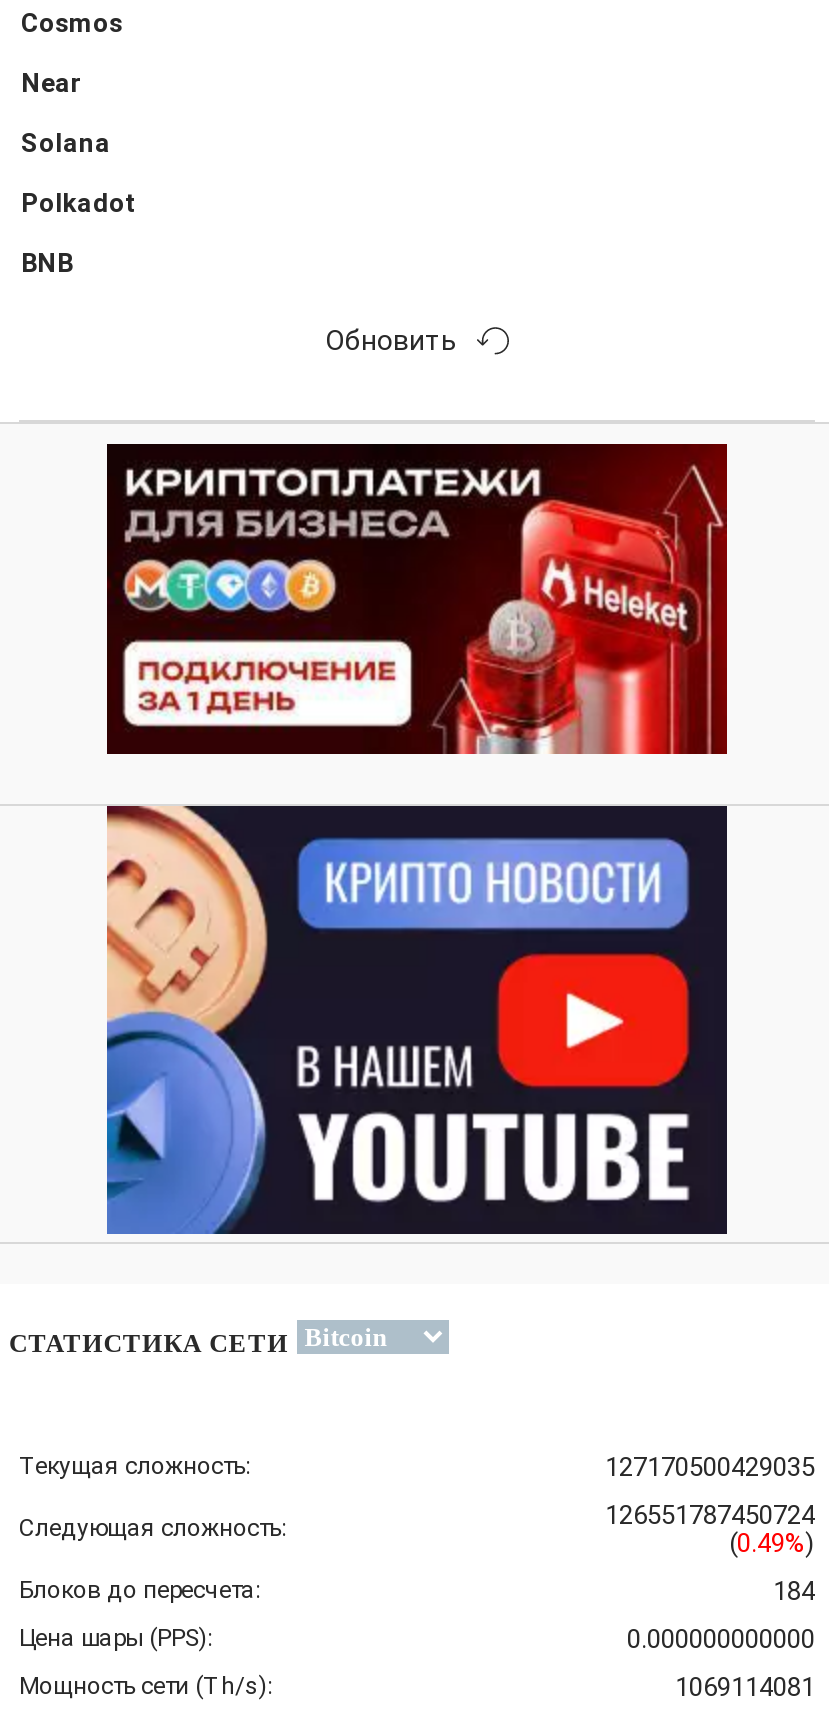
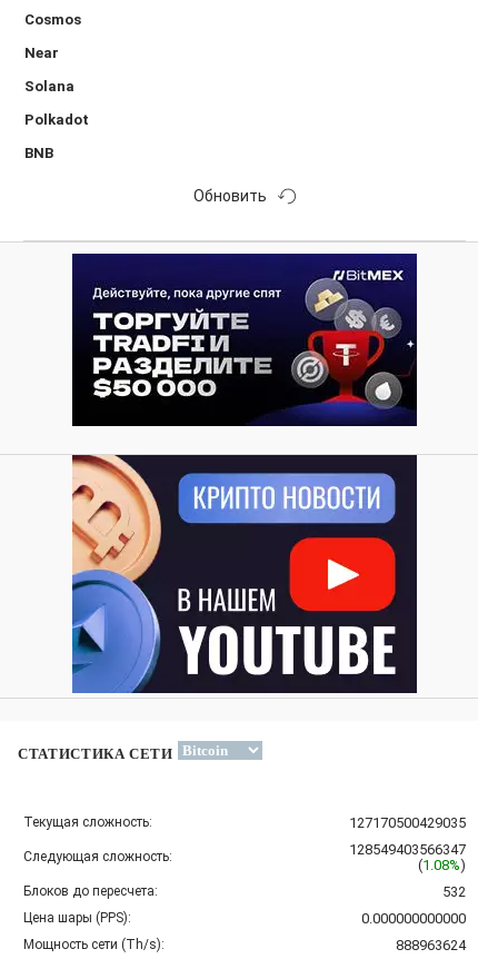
- [image]
+ [image]

- 126551787450724
+ 128549403566347

- (0.49%)
+ (1.08%)

- 184
+ 532

- 1069114081
+ 888963624
